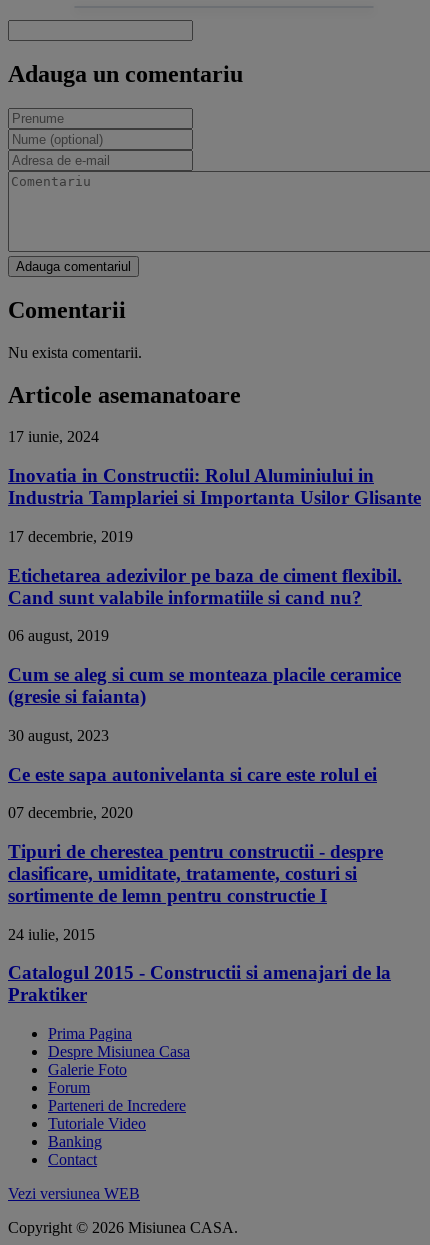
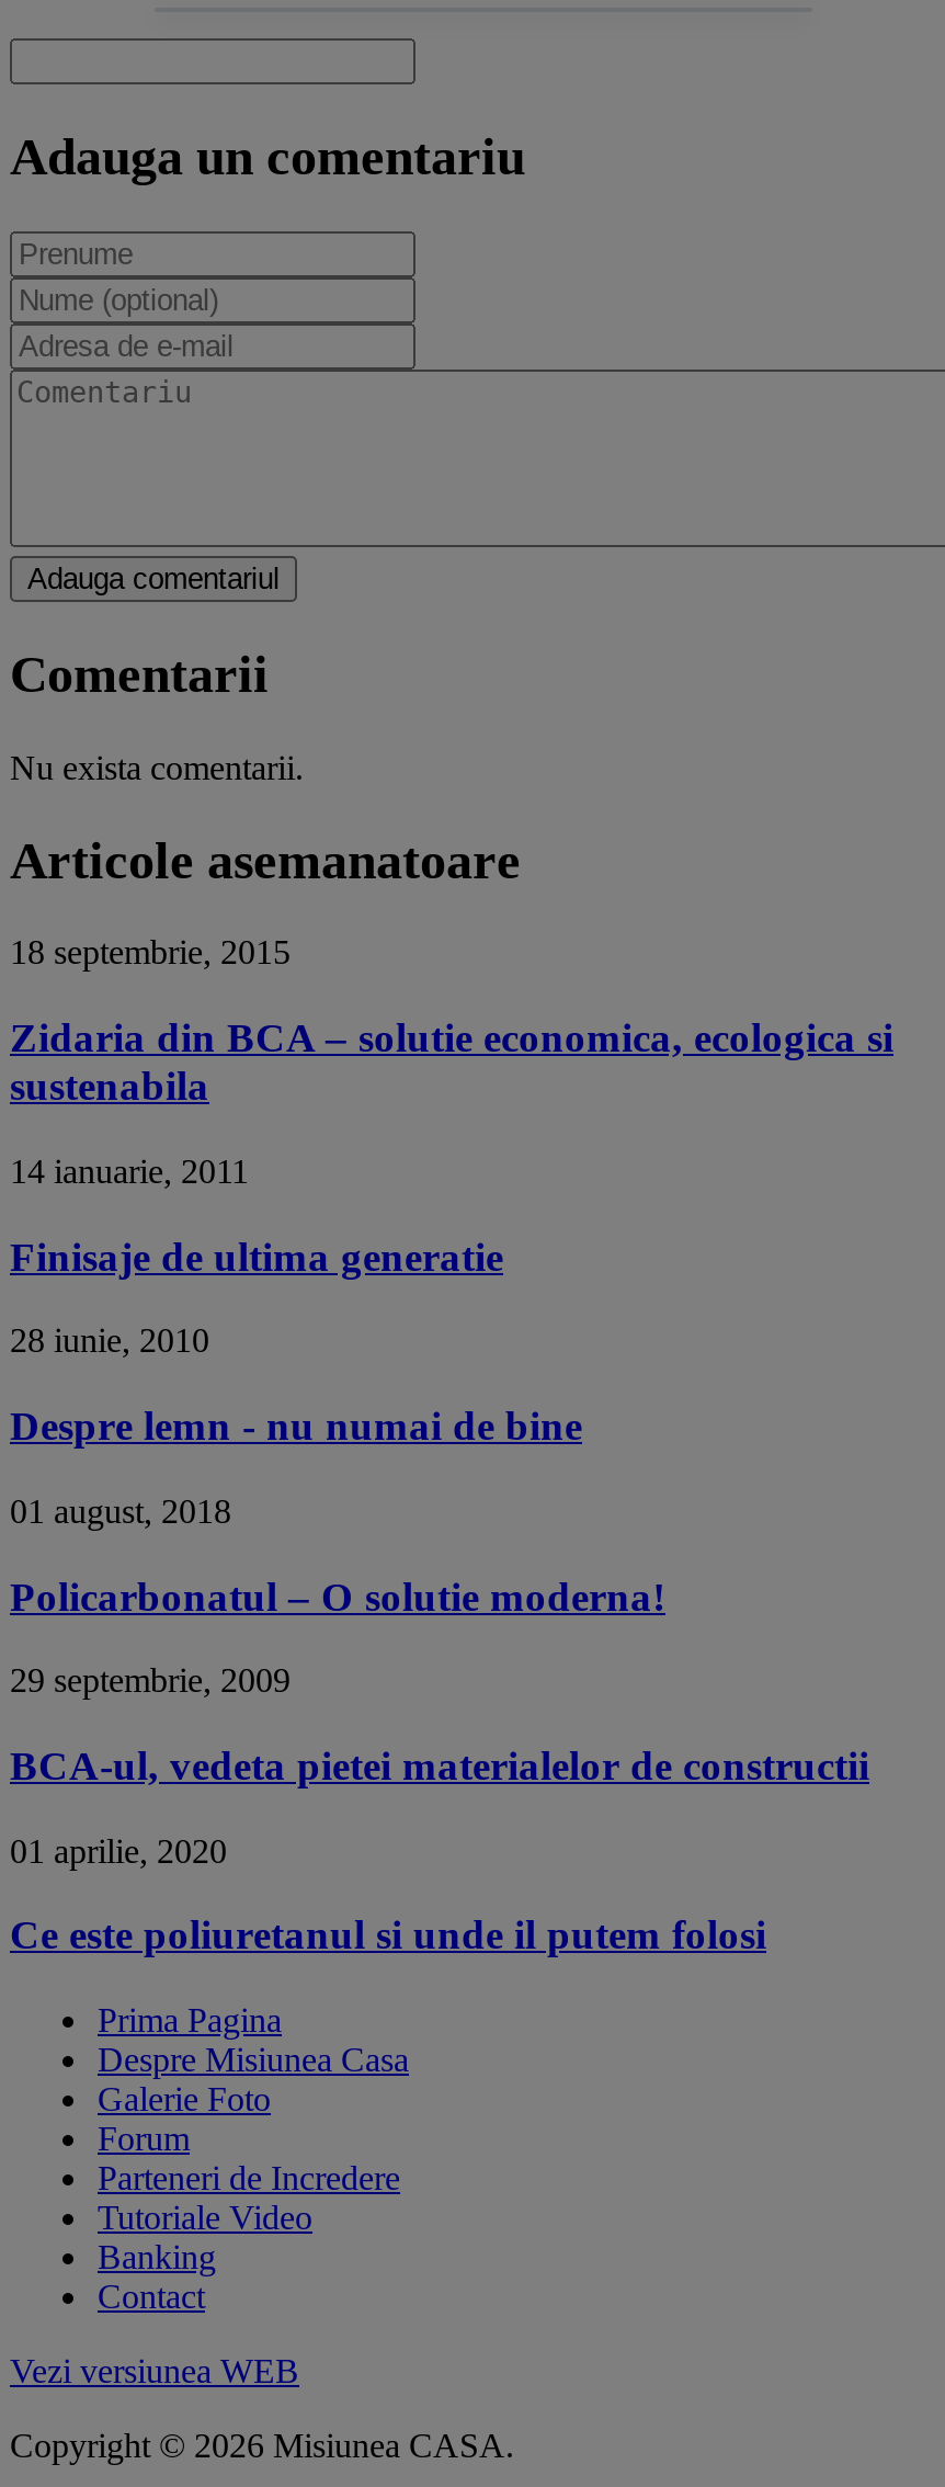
- 17 iunie, 2024
+ 18 septembrie, 2015

- Inovatia in Constructii: Rolul Aluminiului in
- Industria Tamplariei si Importanta Usilor Glisante
+ Zidaria din BCA – solutie economica, ecologica si
+ sustenabila

- 17 decembrie, 2019
+ 14 ianuarie, 2011

- Etichetarea adezivilor pe baza de ciment flexibil.
- Cand sunt valabile informatiile si cand nu?
+ Finisaje de ultima generatie

- 06 august, 2019
+ 28 iunie, 2010

- Cum se aleg si cum se monteaza placile ceramice
- (gresie si faianta)
+ Despre lemn - nu numai de bine

- 30 august, 2023
+ 01 august, 2018

- Ce este sapa autonivelanta si care este rolul ei
+ Policarbonatul – O solutie moderna!

- 07 decembrie, 2020
+ 29 septembrie, 2009

- Tipuri de cherestea pentru constructii - despre
- clasificare, umiditate, tratamente, costuri si
- sortimente de lemn pentru constructie I
+ BCA-ul, vedeta pietei materialelor de constructii

- 24 iulie, 2015
+ 01 aprilie, 2020

- Catalogul 2015 - Constructii si amenajari de la
- Praktiker
+ Ce este poliuretanul si unde il putem folosi
